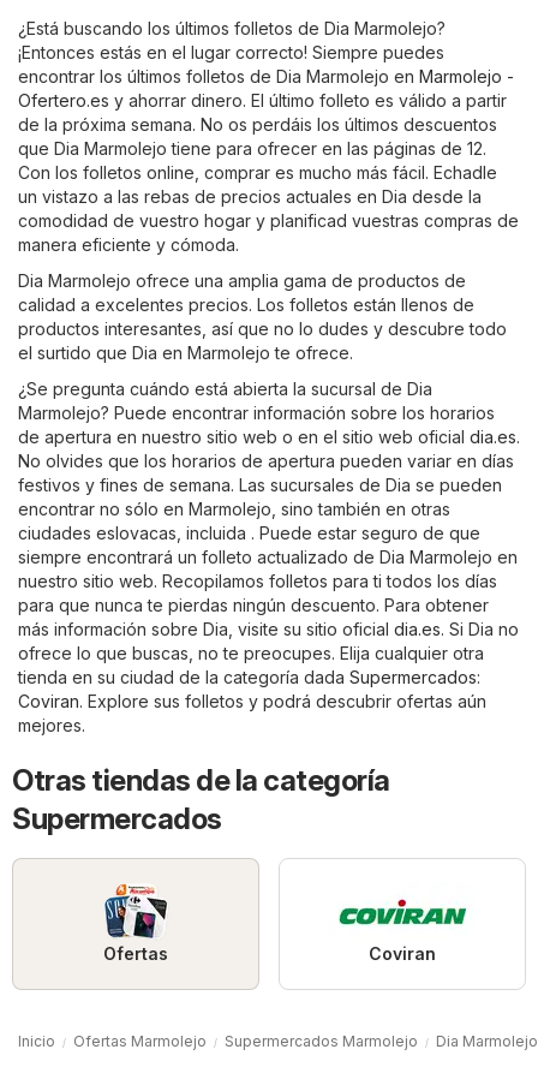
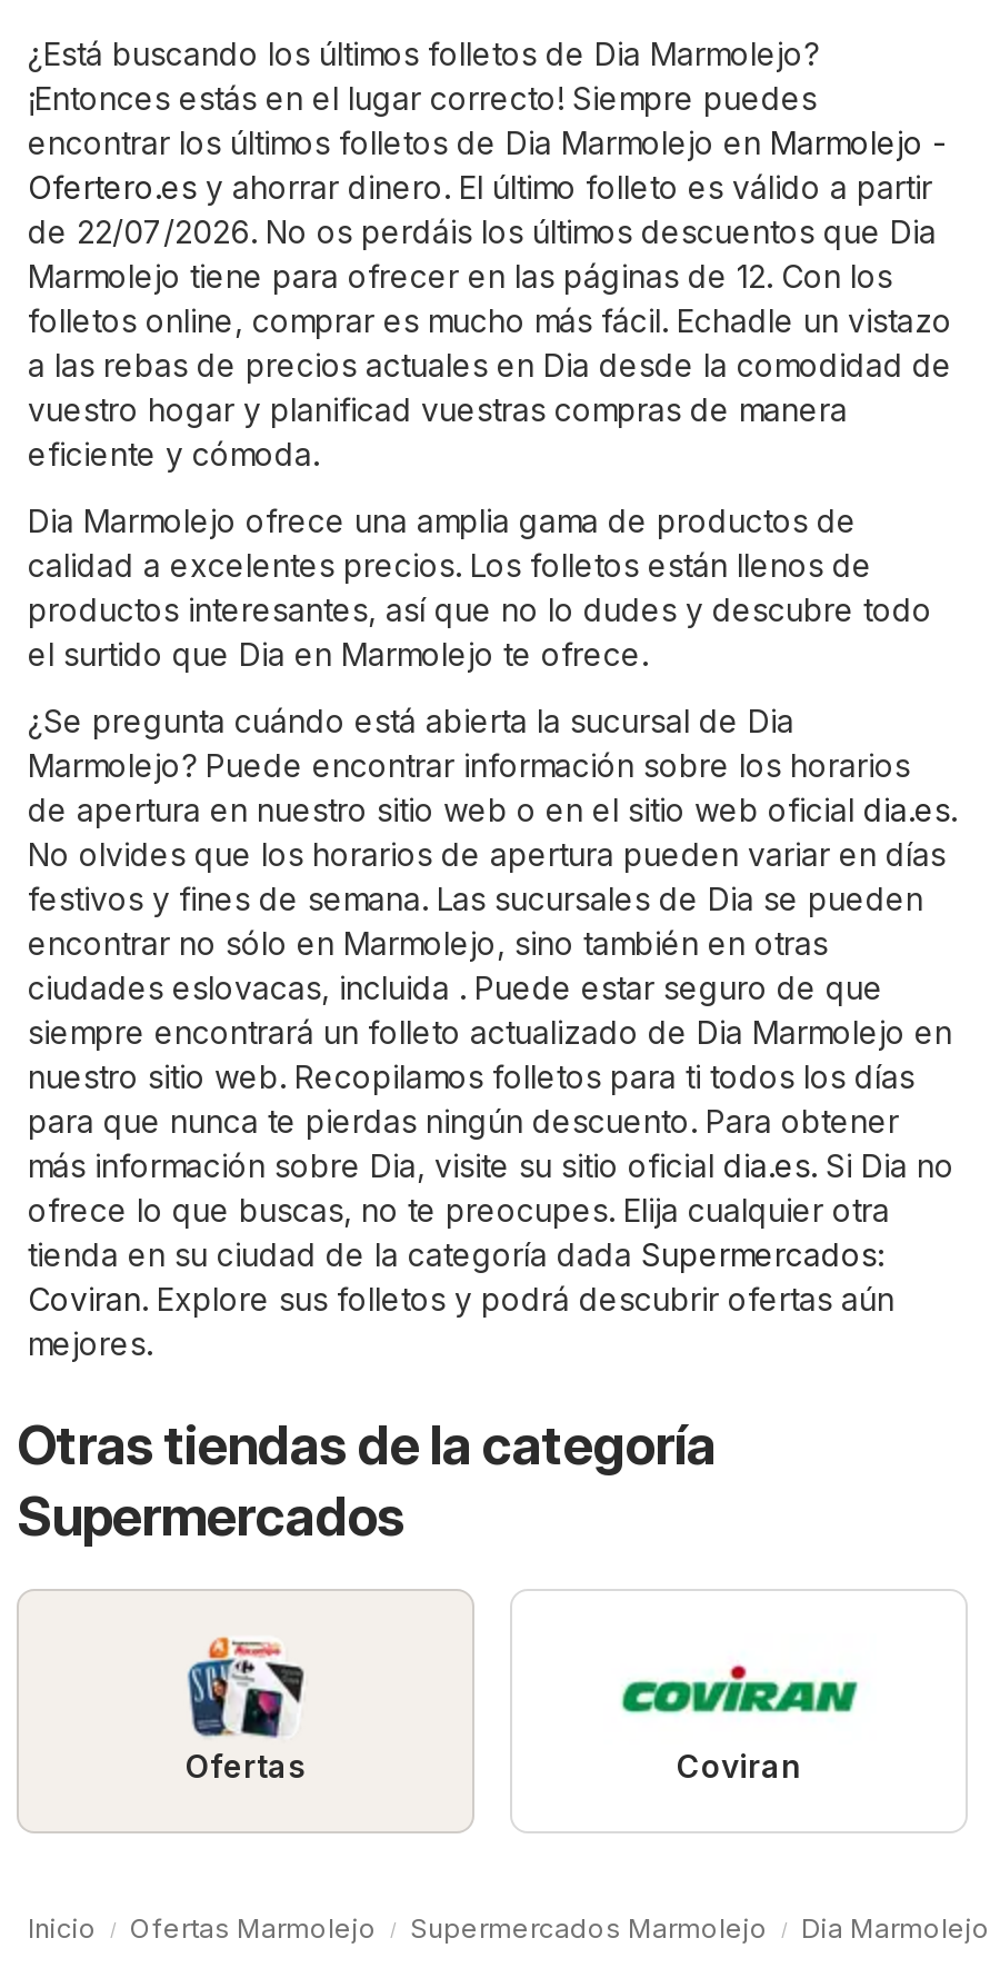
- de la próxima semana. No os perdáis los últimos descuentos
- que Dia Marmolejo tiene para ofrecer en las páginas de 12.
- Con los folletos online, comprar es mucho más fácil. Echadle
- un vistazo a las rebas de precios actuales en Dia desde la
- comodidad de vuestro hogar y planificad vuestras compras de
- manera eficiente y cómoda.
+ de 22/07/2026. No os perdáis los últimos descuentos que Dia
+ Marmolejo tiene para ofrecer en las páginas de 12. Con los
+ folletos online, comprar es mucho más fácil. Echadle un vistazo
+ a las rebas de precios actuales en Dia desde la comodidad de
+ vuestro hogar y planificad vuestras compras de manera
+ eficiente y cómoda.
